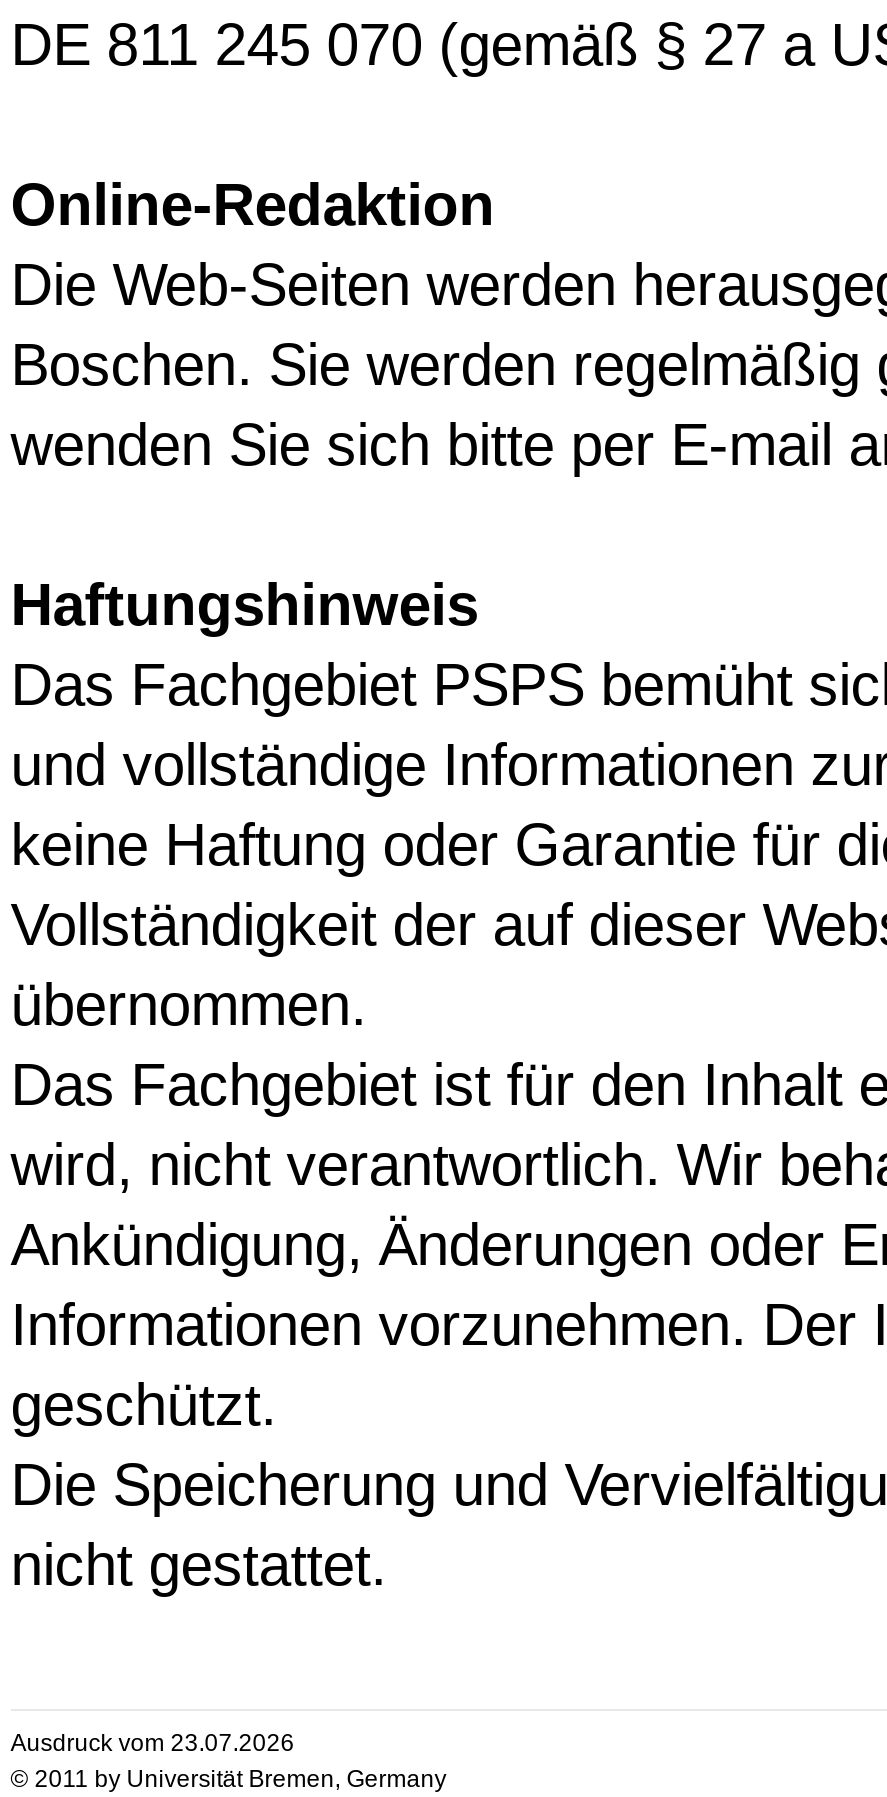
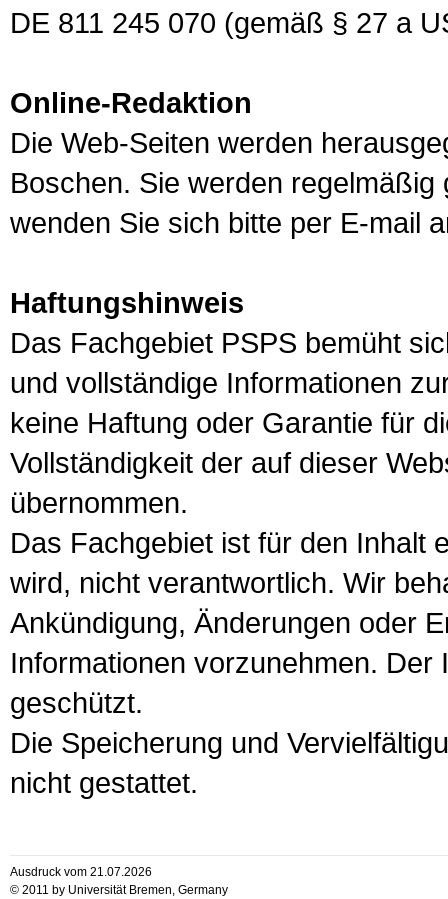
- Ausdruck vom 23.07.2026
+ Ausdruck vom 21.07.2026
